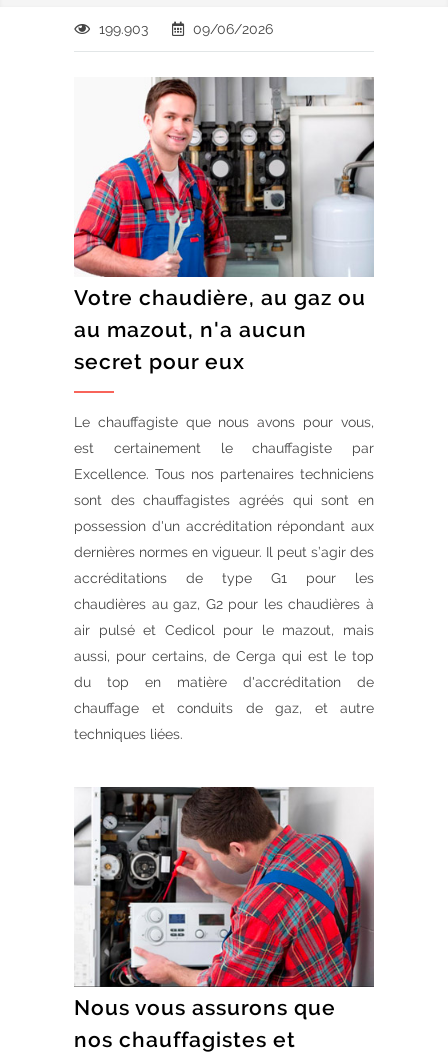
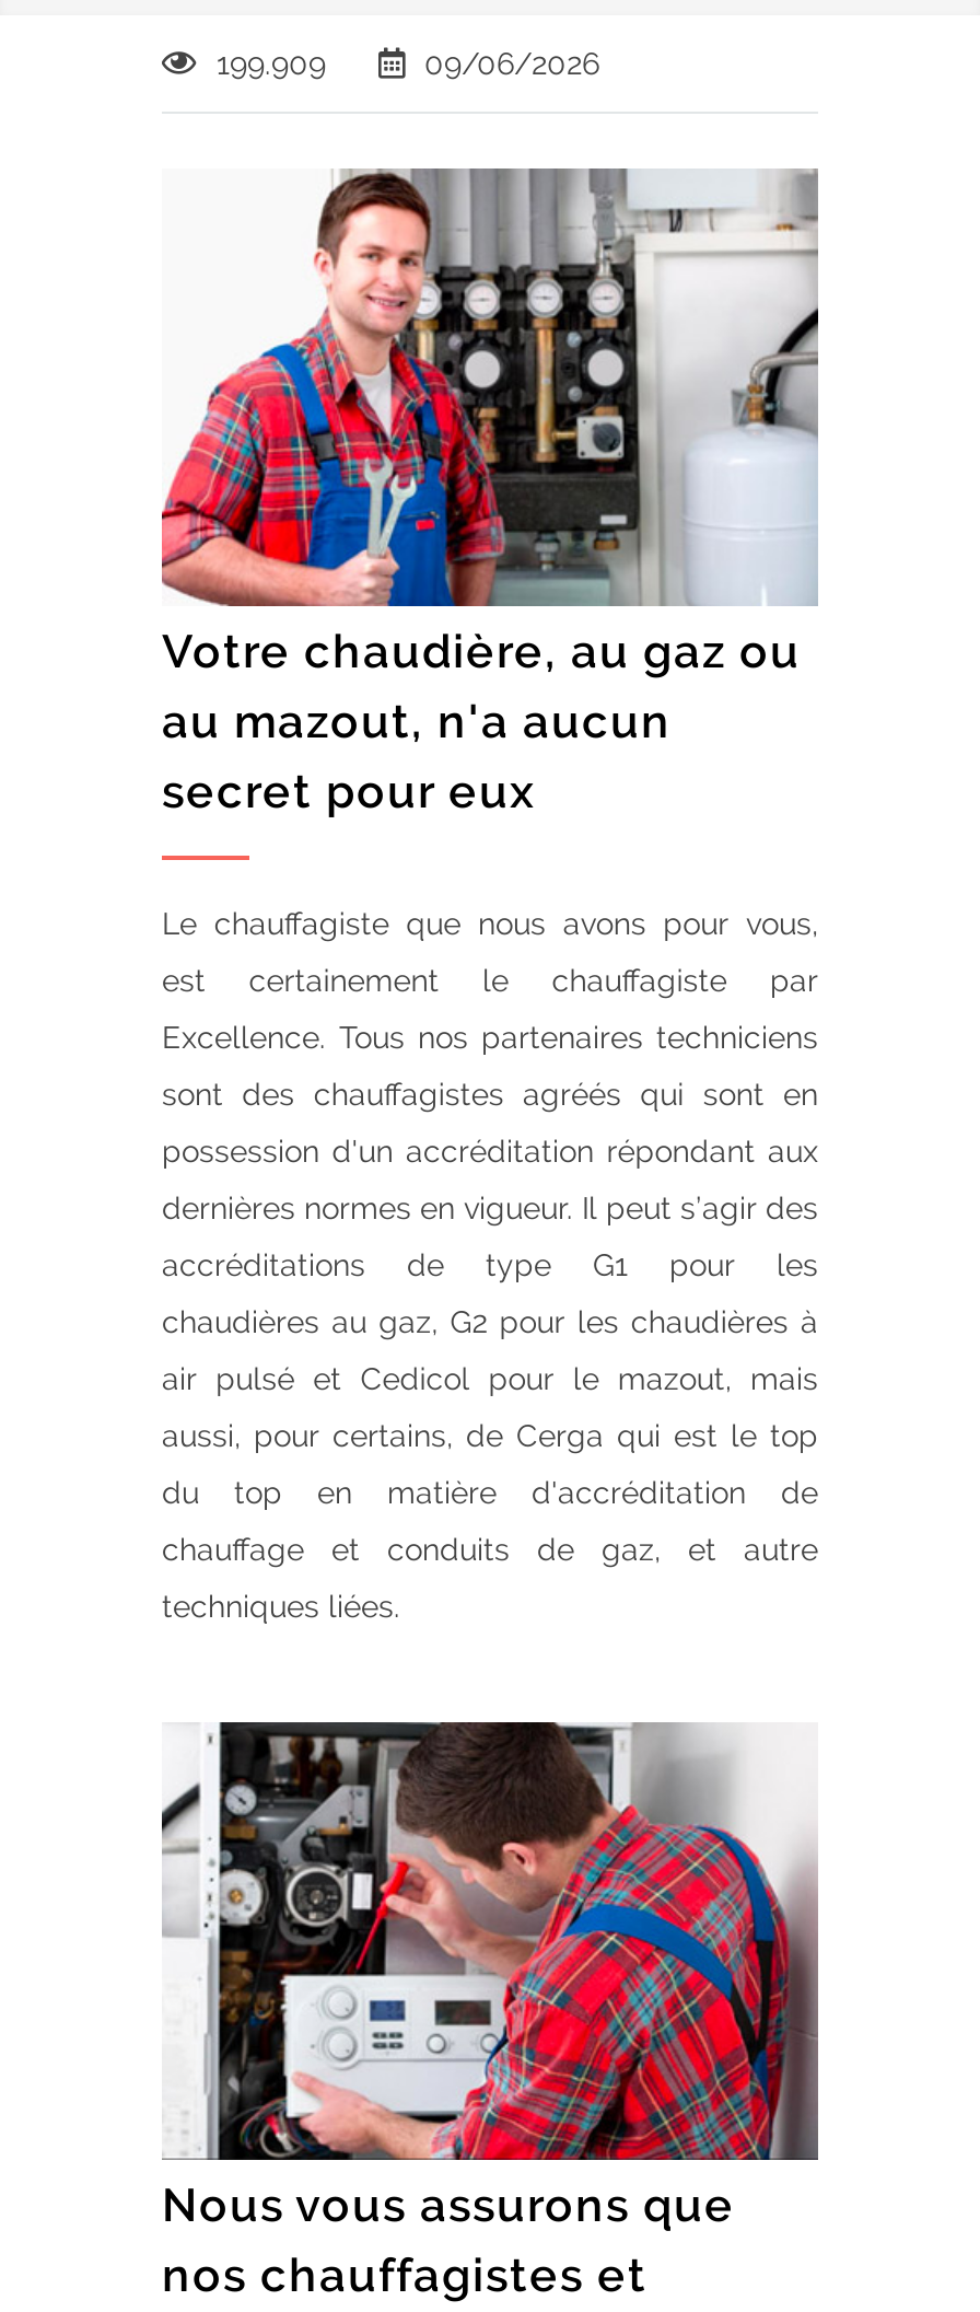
- 199.903
+ 199.909
